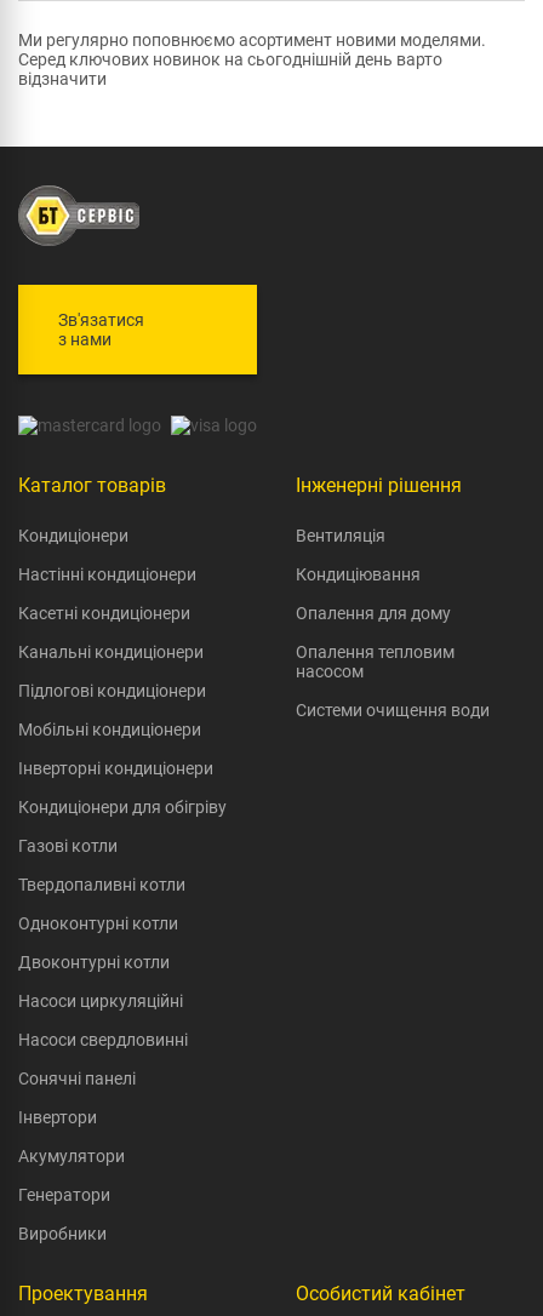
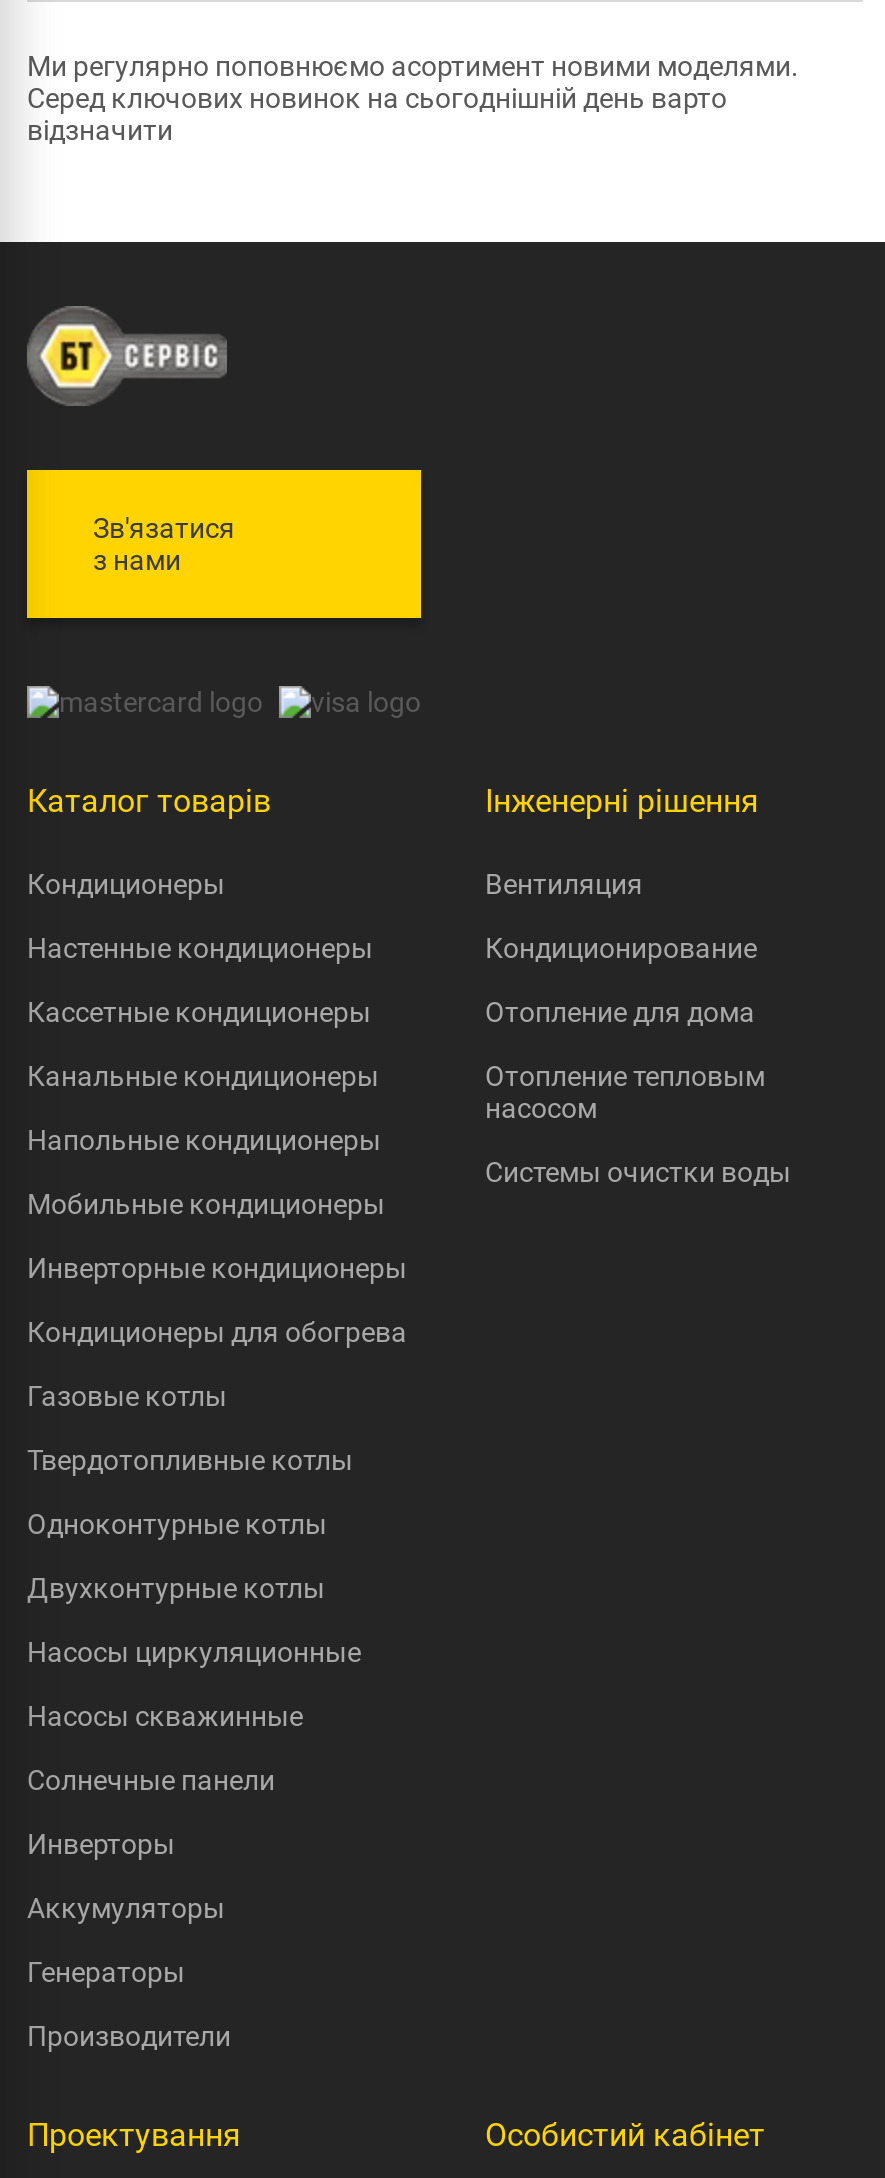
- Кондиціонери
+ Кондиционеры

- Вентиляція
+ Вентиляция

- Настінні кондиціонери
+ Настенные кондиционеры

- Кондиціювання
+ Кондиционирование

- Касетні кондиціонери
+ Кассетные кондиционеры

- Опалення для дому
+ Отопление для дома

- Канальні кондиціонери
+ Канальные кондиционеры

- Опалення тепловим
+ Отопление тепловым

- Підлогові кондиціонери
+ Напольные кондиционеры

- Системи очищення води
+ Системы очистки воды

- Мобільні кондиціонери
+ Мобильные кондиционеры

- Інверторні кондиціонери
+ Инверторные кондиционеры

- Кондиціонери для обігріву
+ Кондиционеры для обогрева

- Газові котли
+ Газовые котлы

- Твердопаливні котли
+ Твердотопливные котлы

- Одноконтурні котли
+ Одноконтурные котлы

- Двоконтурні котли
+ Двухконтурные котлы

- Насоси циркуляційні
+ Насосы циркуляционные

- Насоси свердловинні
+ Насосы скважинные

- Сонячні панелі
+ Солнечные панели

- Інвертори
+ Инверторы

- Акумулятори
+ Аккумуляторы

- Генератори
+ Генераторы

- Виробники
+ Производители
